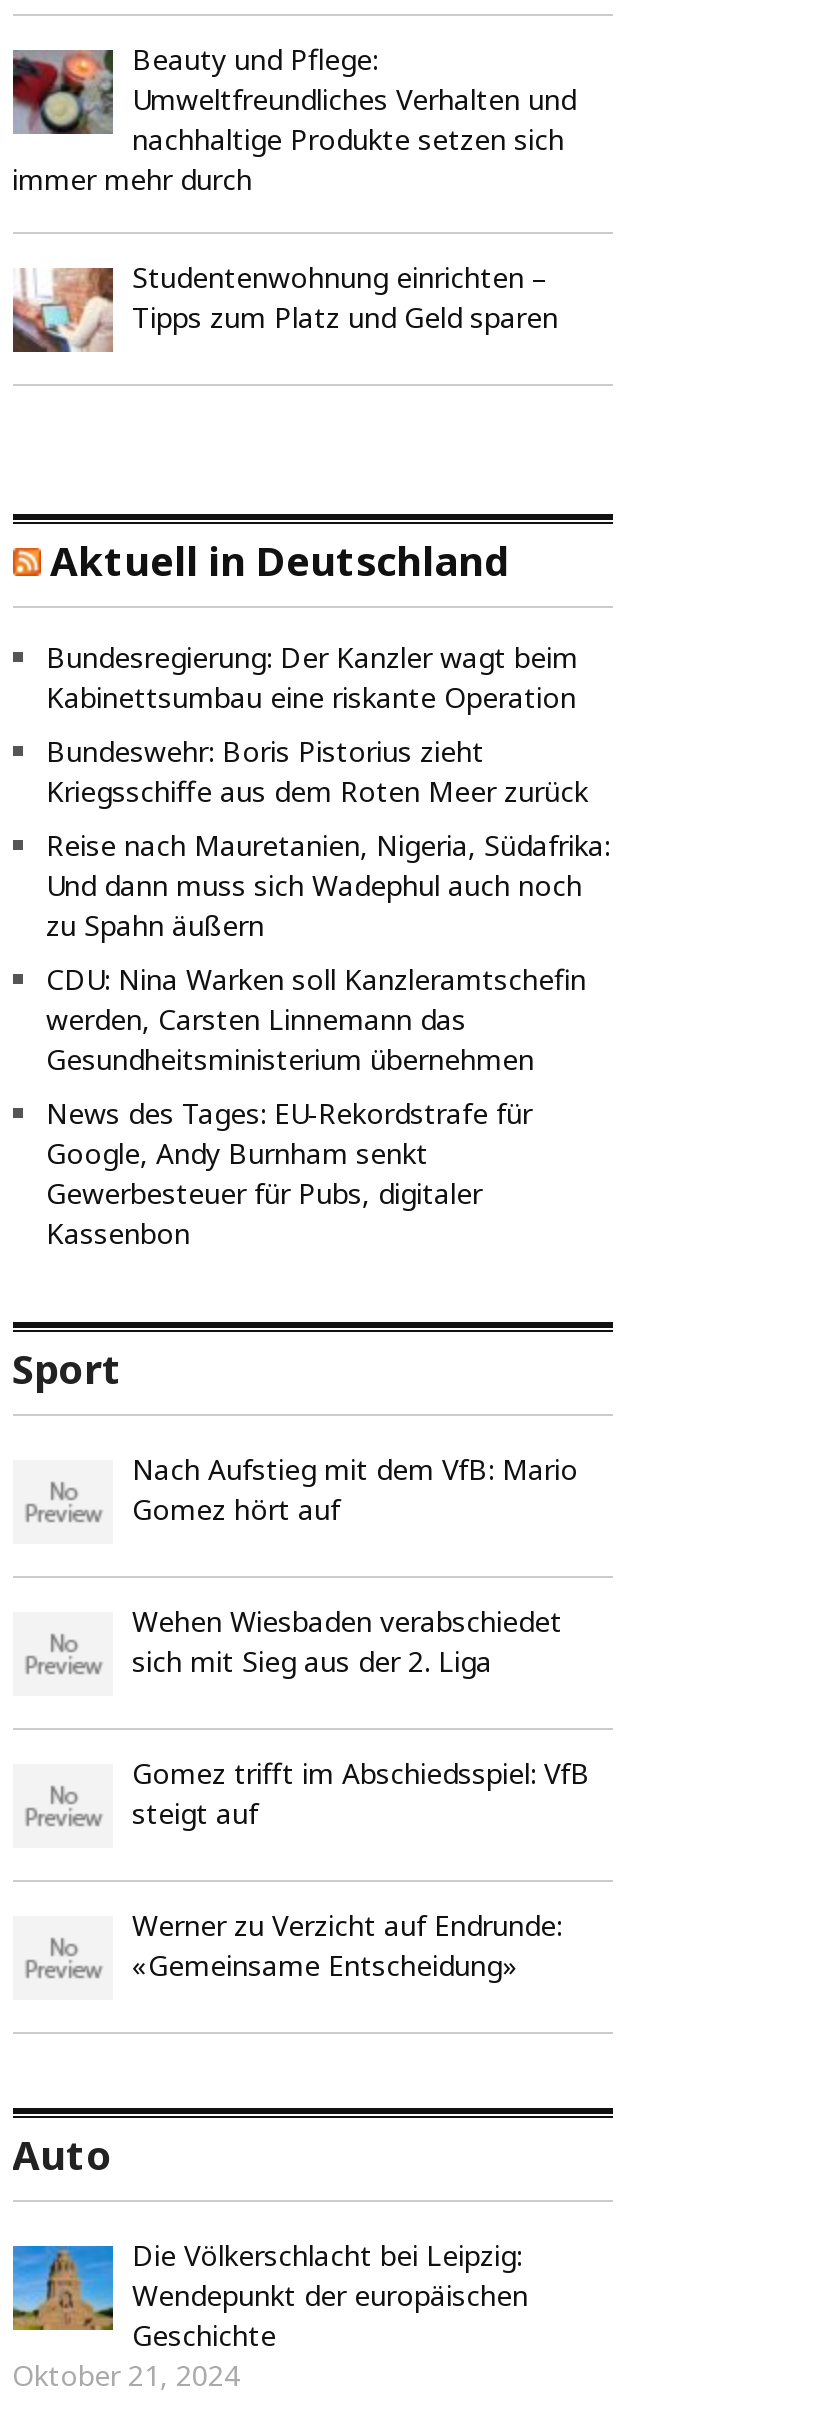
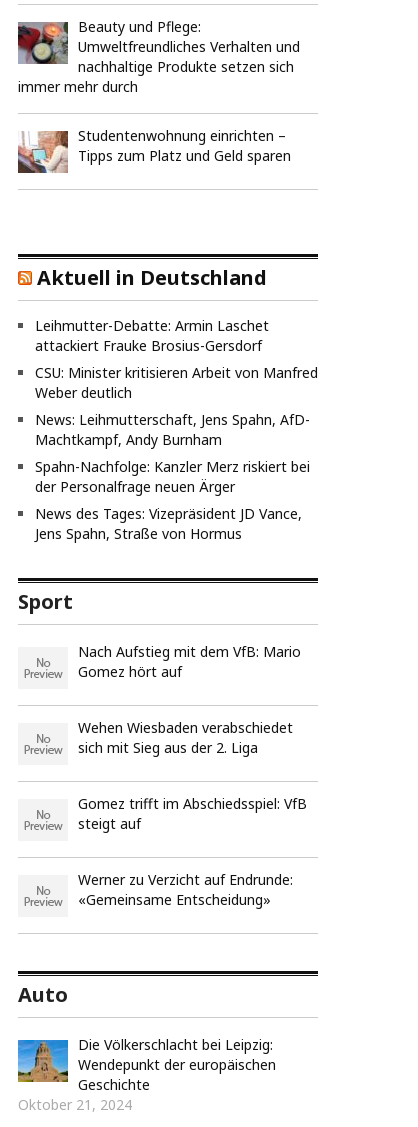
- Bundesregierung: Der Kanzler wagt beim
- Kabinettsumbau eine riskante Operation
- Bundeswehr: Boris Pistorius zieht
- Kriegsschiffe aus dem Roten Meer zurück
- Reise nach Mauretanien, Nigeria, Südafrika:
- Und dann muss sich Wadephul auch noch
- zu Spahn äußern
- CDU: Nina Warken soll Kanzleramtschefin
- werden, Carsten Linnemann das
- Gesundheitsministerium übernehmen
- News des Tages: EU-Rekordstrafe für
- Google, Andy Burnham senkt
- Gewerbesteuer für Pubs, digitaler
- Kassenbon
+ Leihmutter-Debatte: Armin Laschet
+ attackiert Frauke Brosius-Gersdorf
+ CSU: Minister kritisieren Arbeit von Manfred
+ Weber deutlich
+ News: Leihmutterschaft, Jens Spahn, AfD-
+ Machtkampf, Andy Burnham
+ Spahn-Nachfolge: Kanzler Merz riskiert bei
+ der Personalfrage neuen Ärger
+ News des Tages: Vizepräsident JD Vance,
+ Jens Spahn, Straße von Hormus
